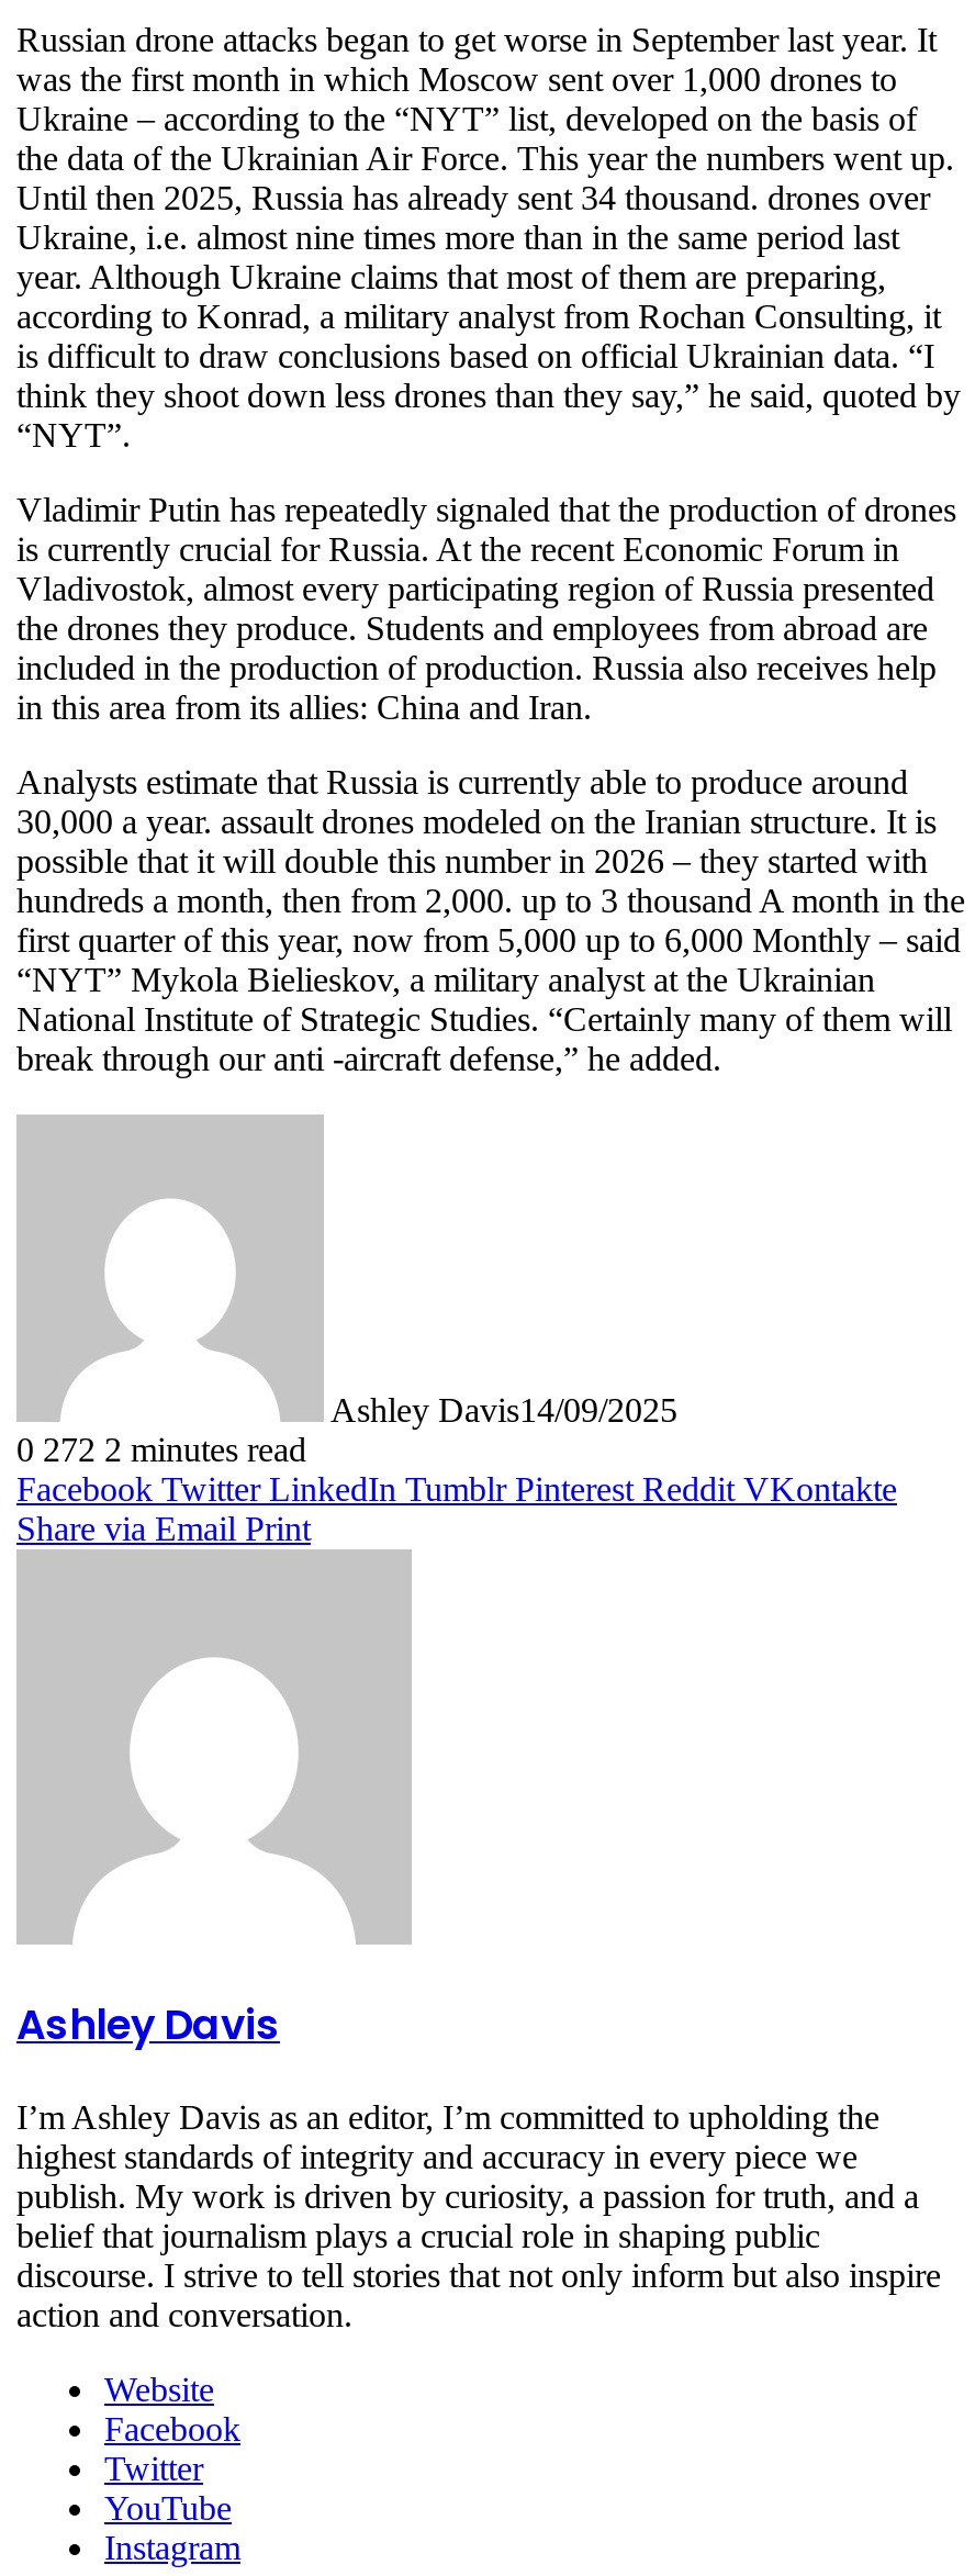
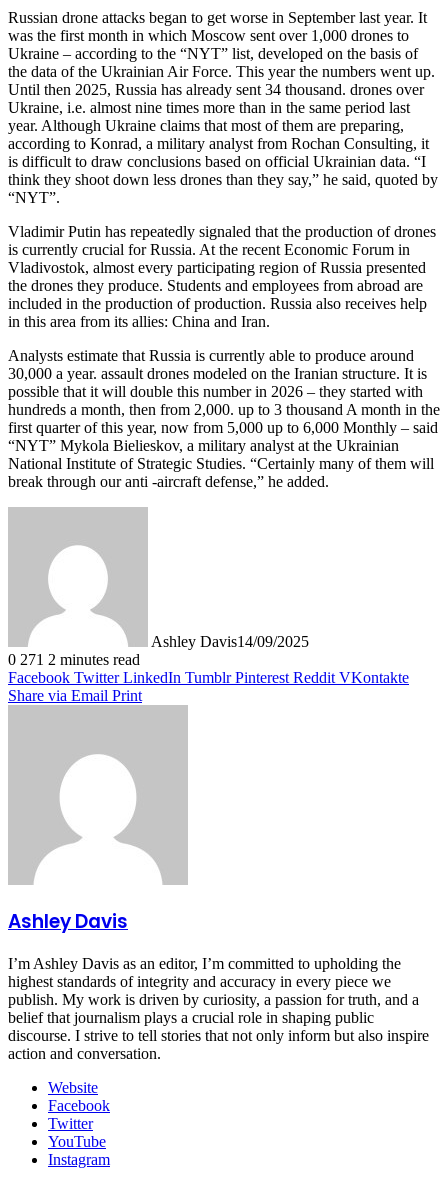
- 0 272 2 minutes read
+ 0 271 2 minutes read
